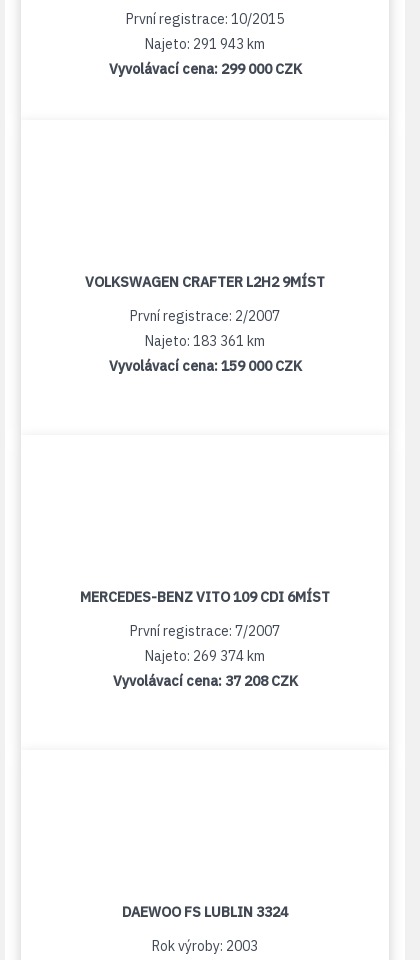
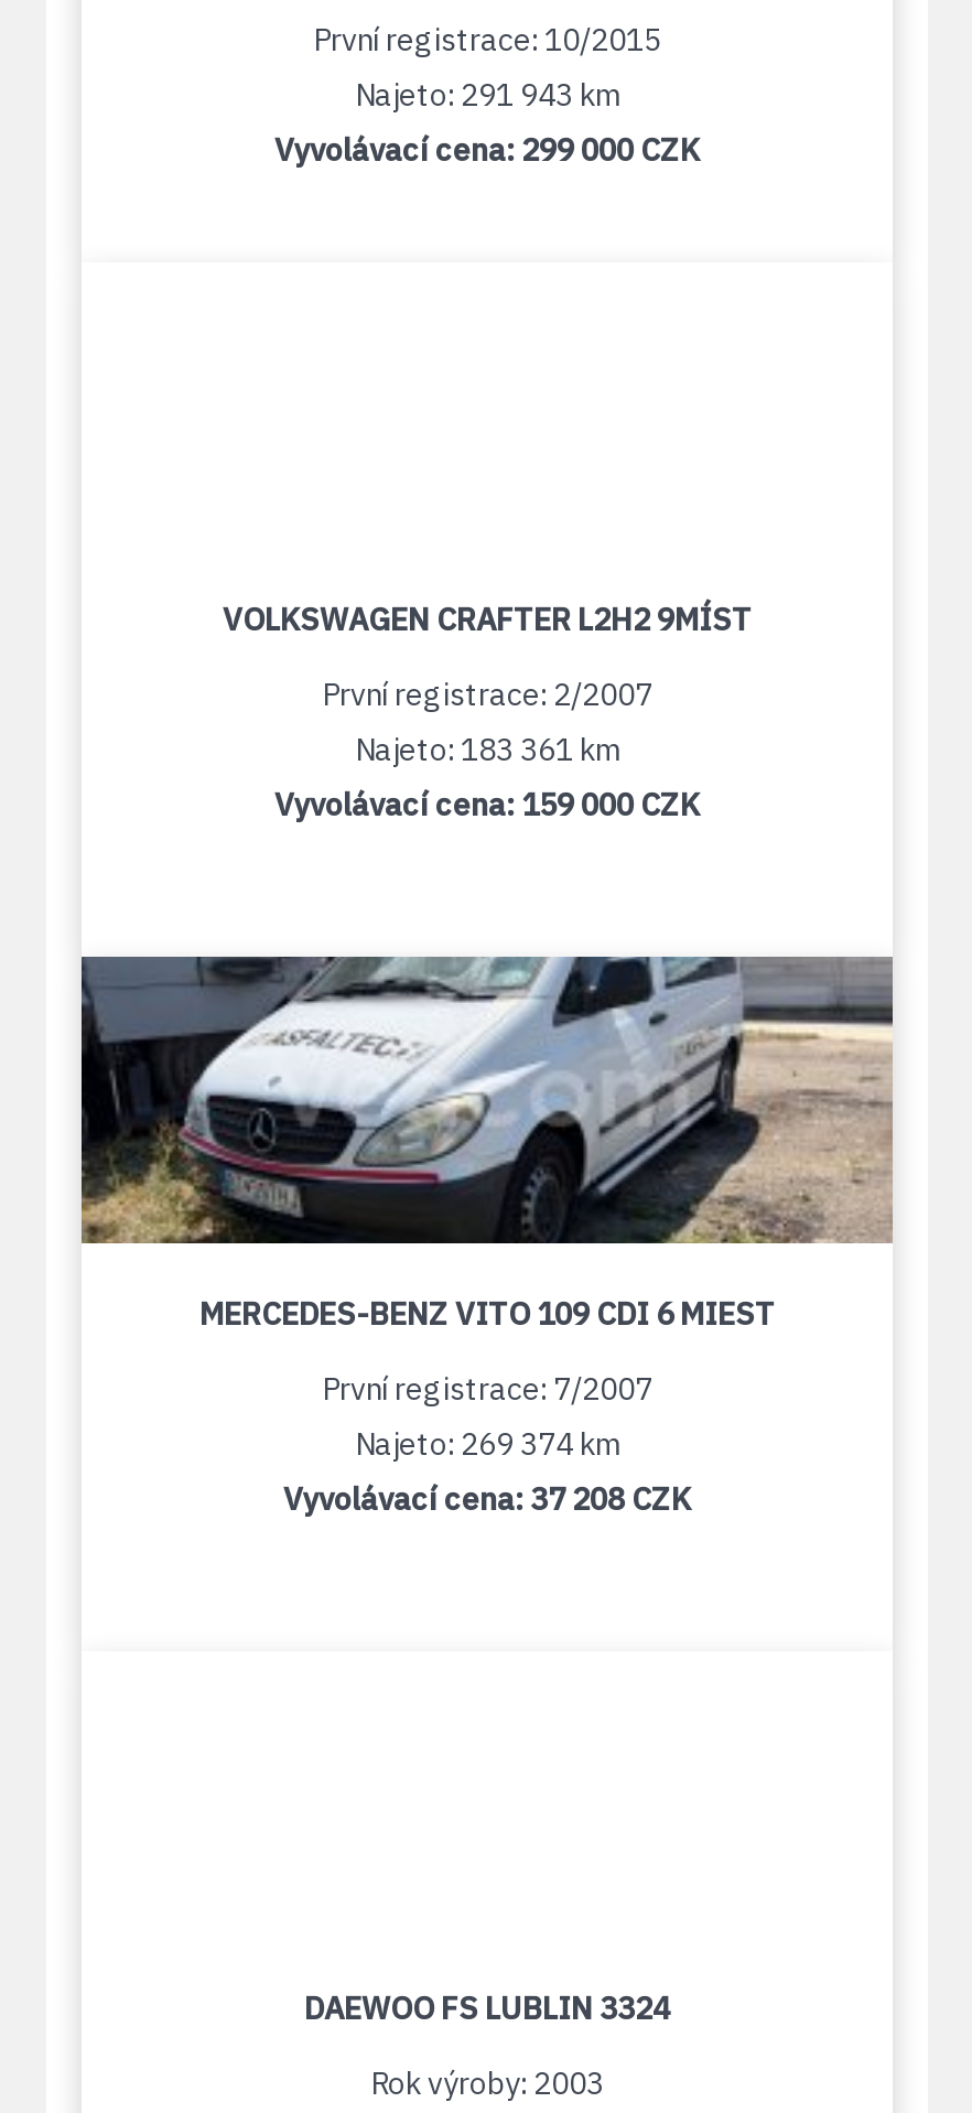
+ [image]

- MERCEDES-BENZ VITO 109 CDI 6MÍST
+ MERCEDES-BENZ VITO 109 CDI 6 MIEST
